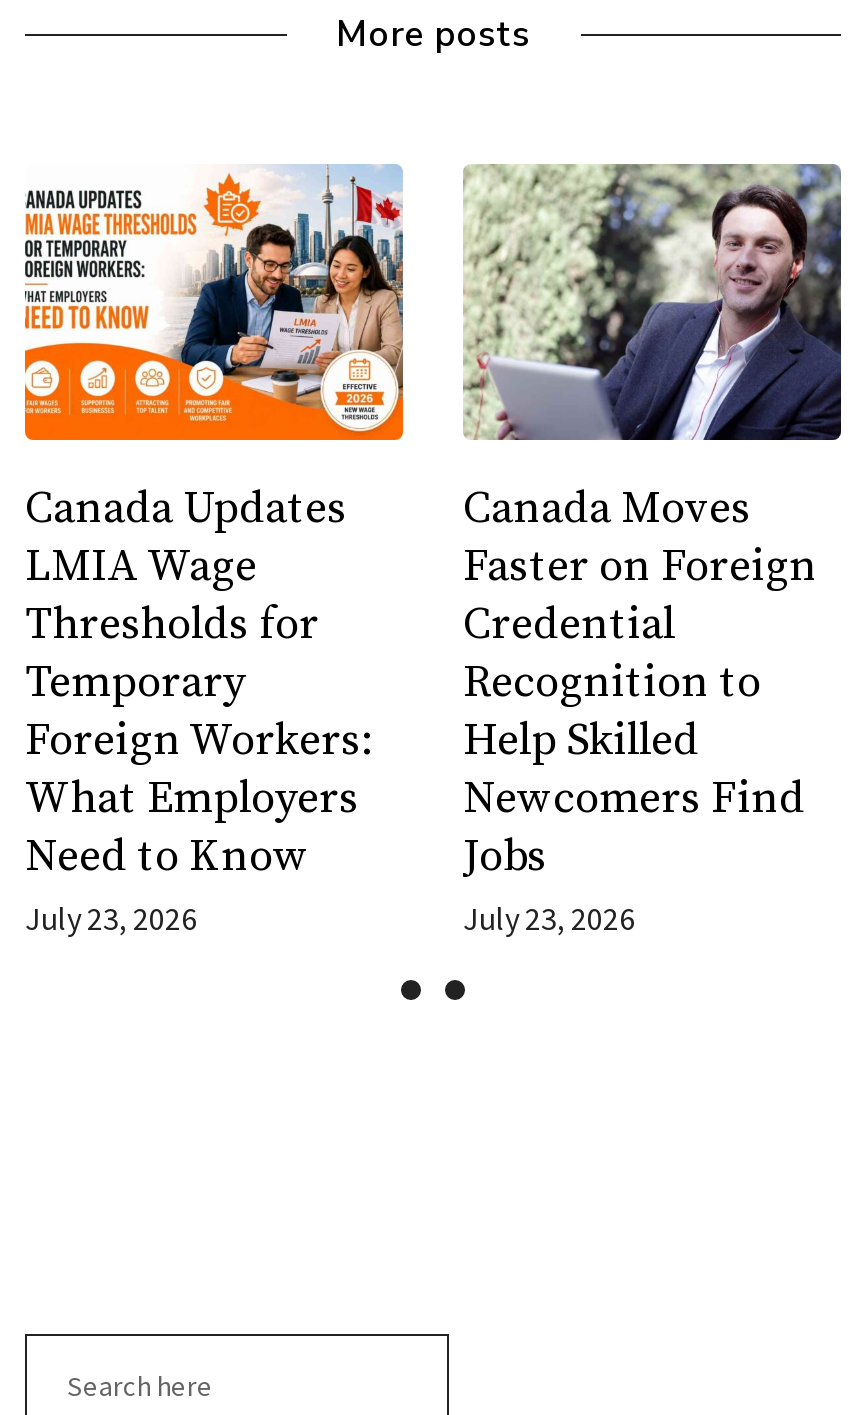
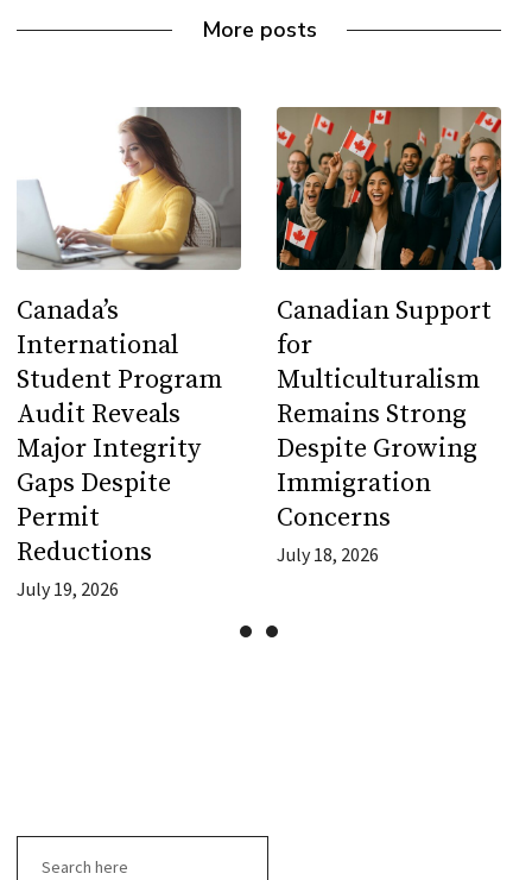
- [image]
- Canada Updates
- LMIA Wage
- Thresholds for
- Temporary
- Foreign Workers:
- What Employers
- Need to Know
- July 23, 2026
+ [image]
+ Canada’s
+ International
+ Student Program
+ Audit Reveals
+ Major Integrity
+ Gaps Despite
+ Permit
+ Reductions
+ July 19, 2026

- [image]
- Canada Moves
- Faster on Foreign
- Credential
- Recognition to
- Help Skilled
- Newcomers Find
- Jobs
- July 23, 2026
+ [image]
+ Canadian Support
+ for
+ Multiculturalism
+ Remains Strong
+ Despite Growing
+ Immigration
+ Concerns
+ July 18, 2026
